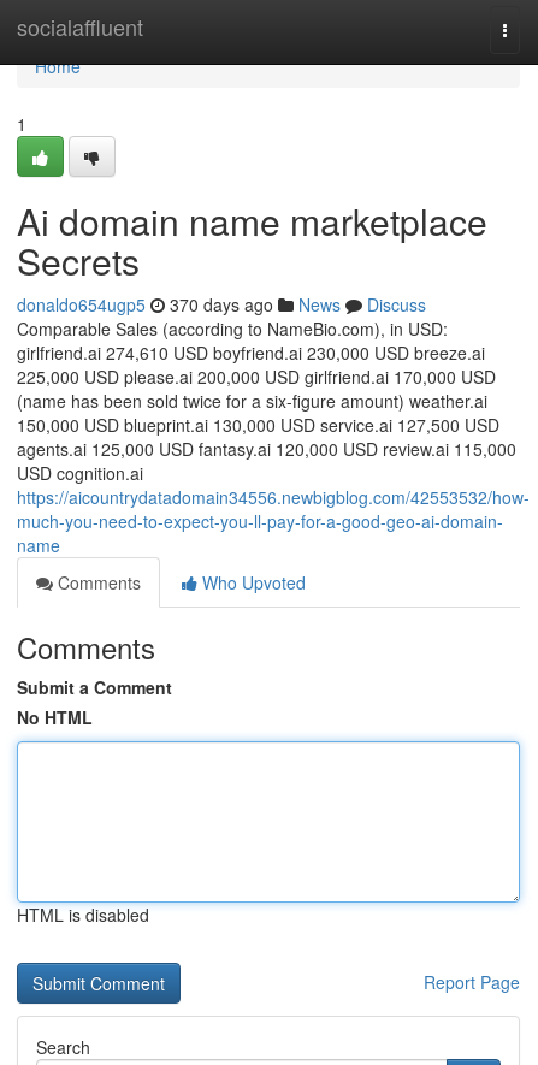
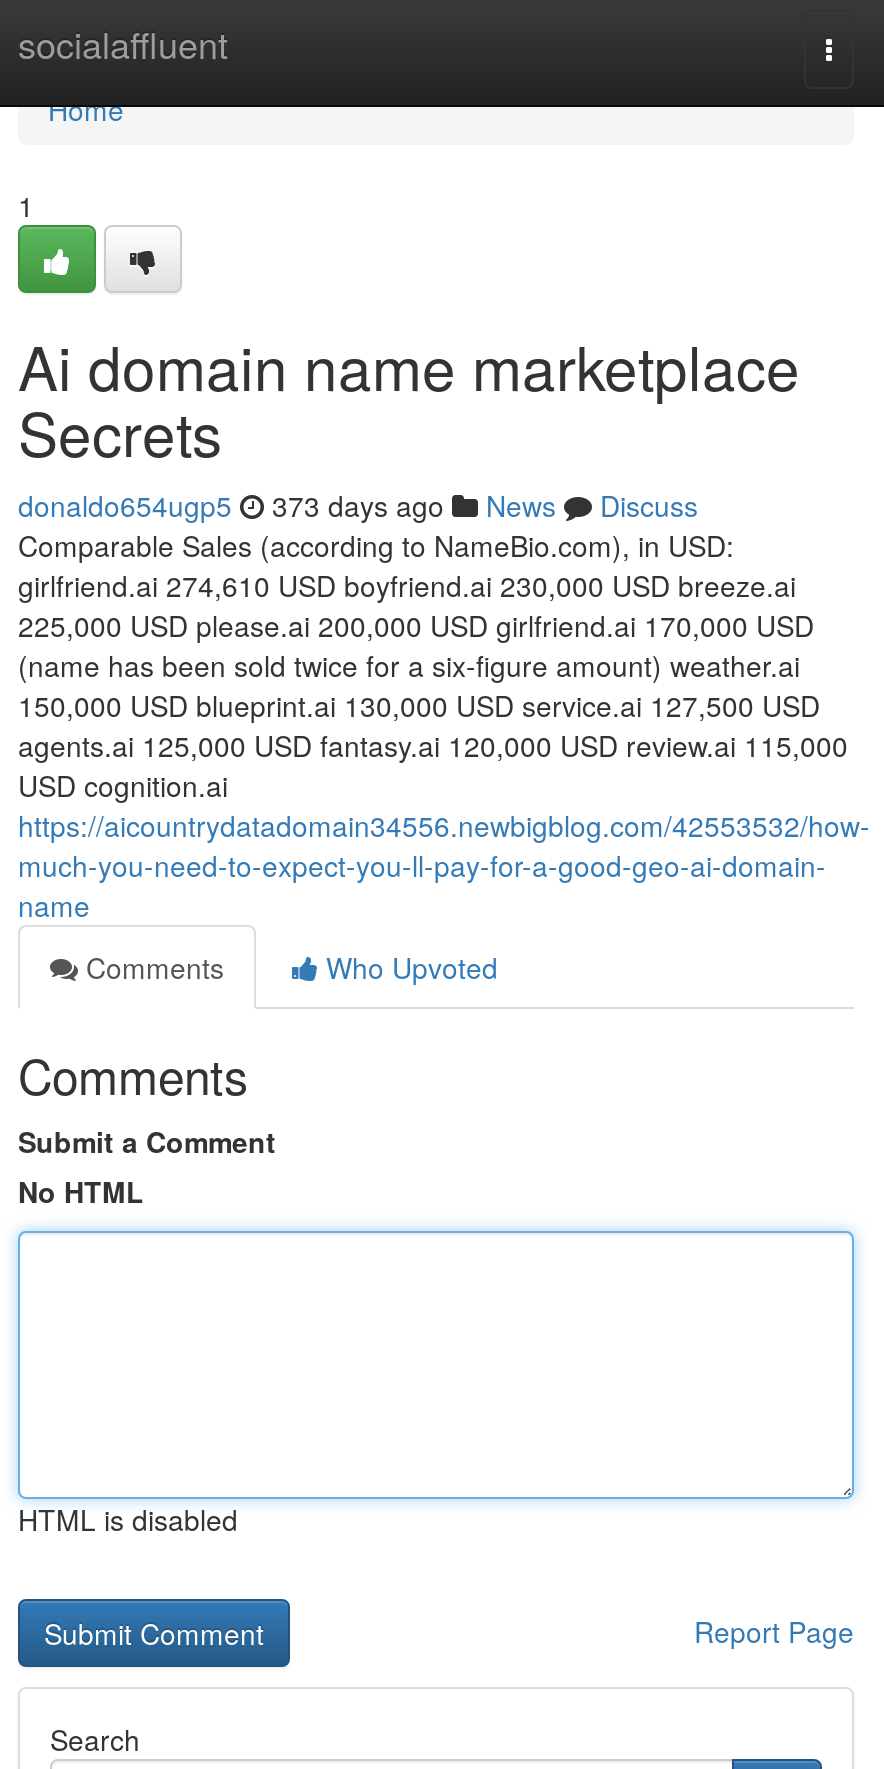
- donaldo654ugp5 370 days ago News Discuss
+ donaldo654ugp5 373 days ago News Discuss
